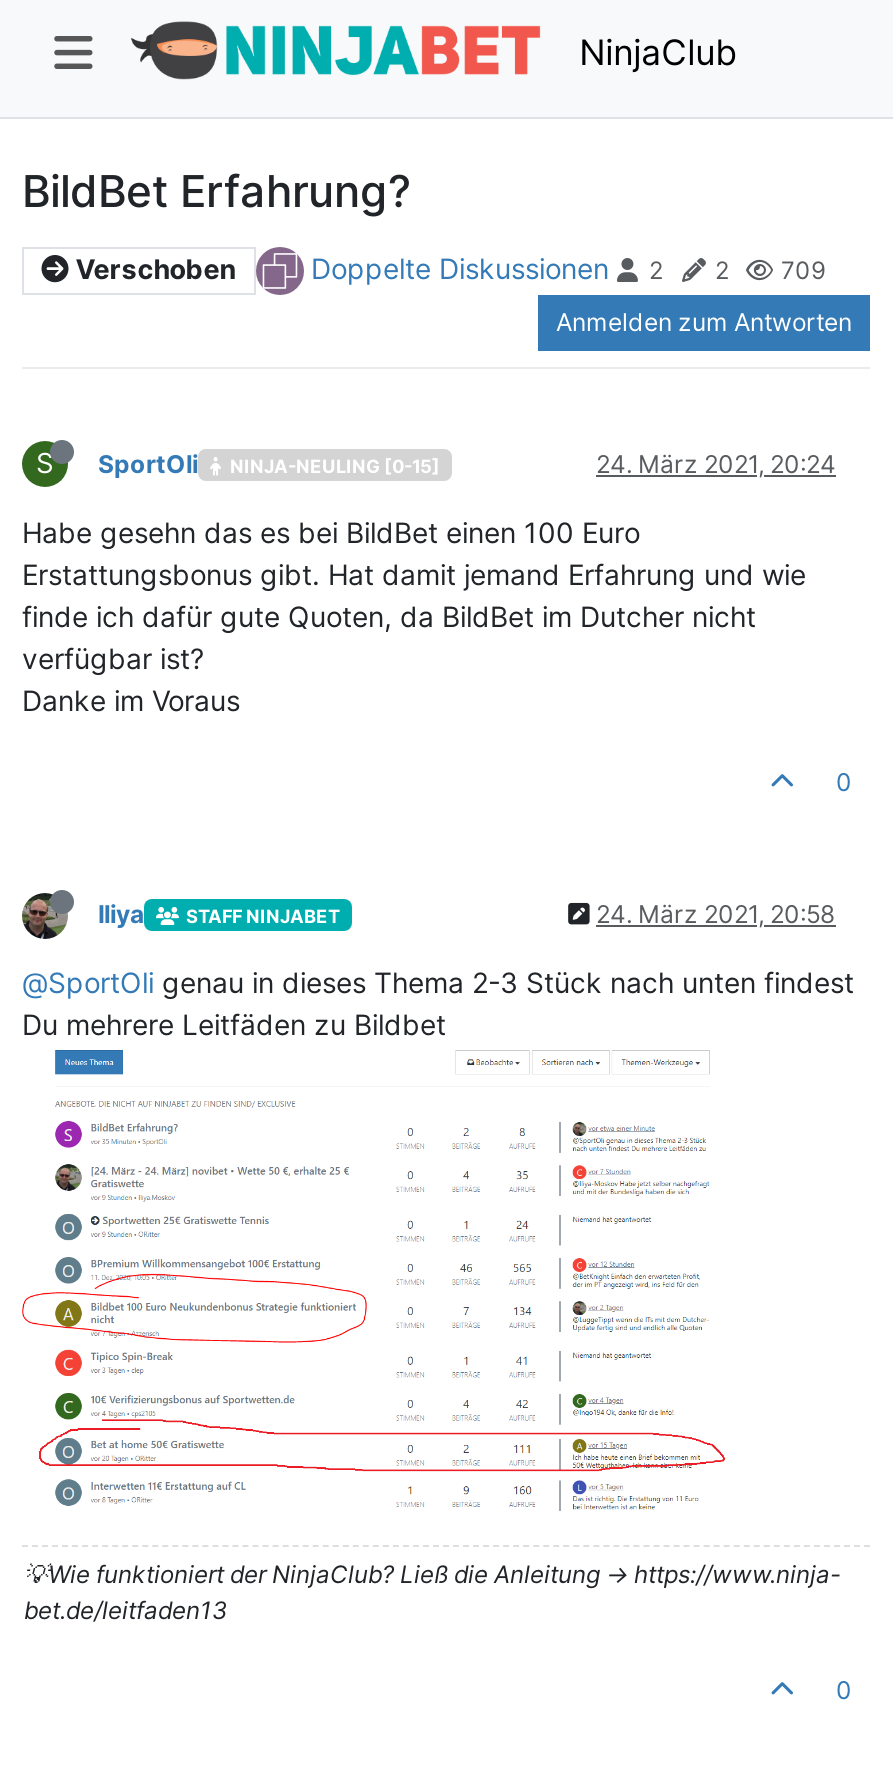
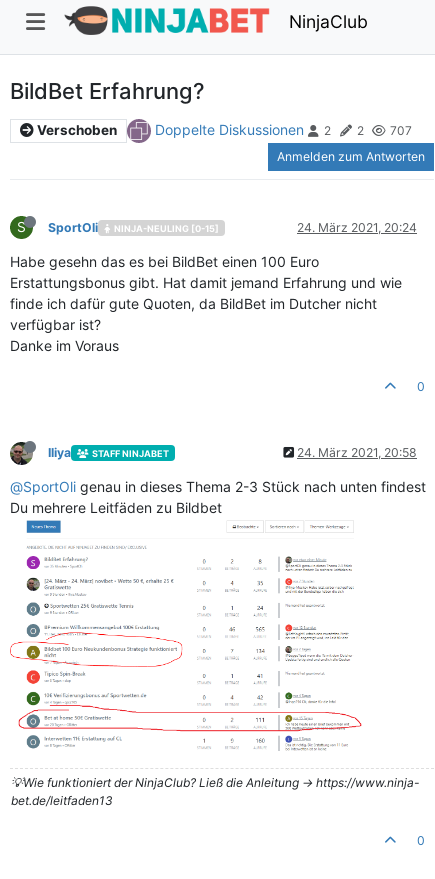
- Doppelte Diskussionen 2 2 709
+ Doppelte Diskussionen 2 2 707
